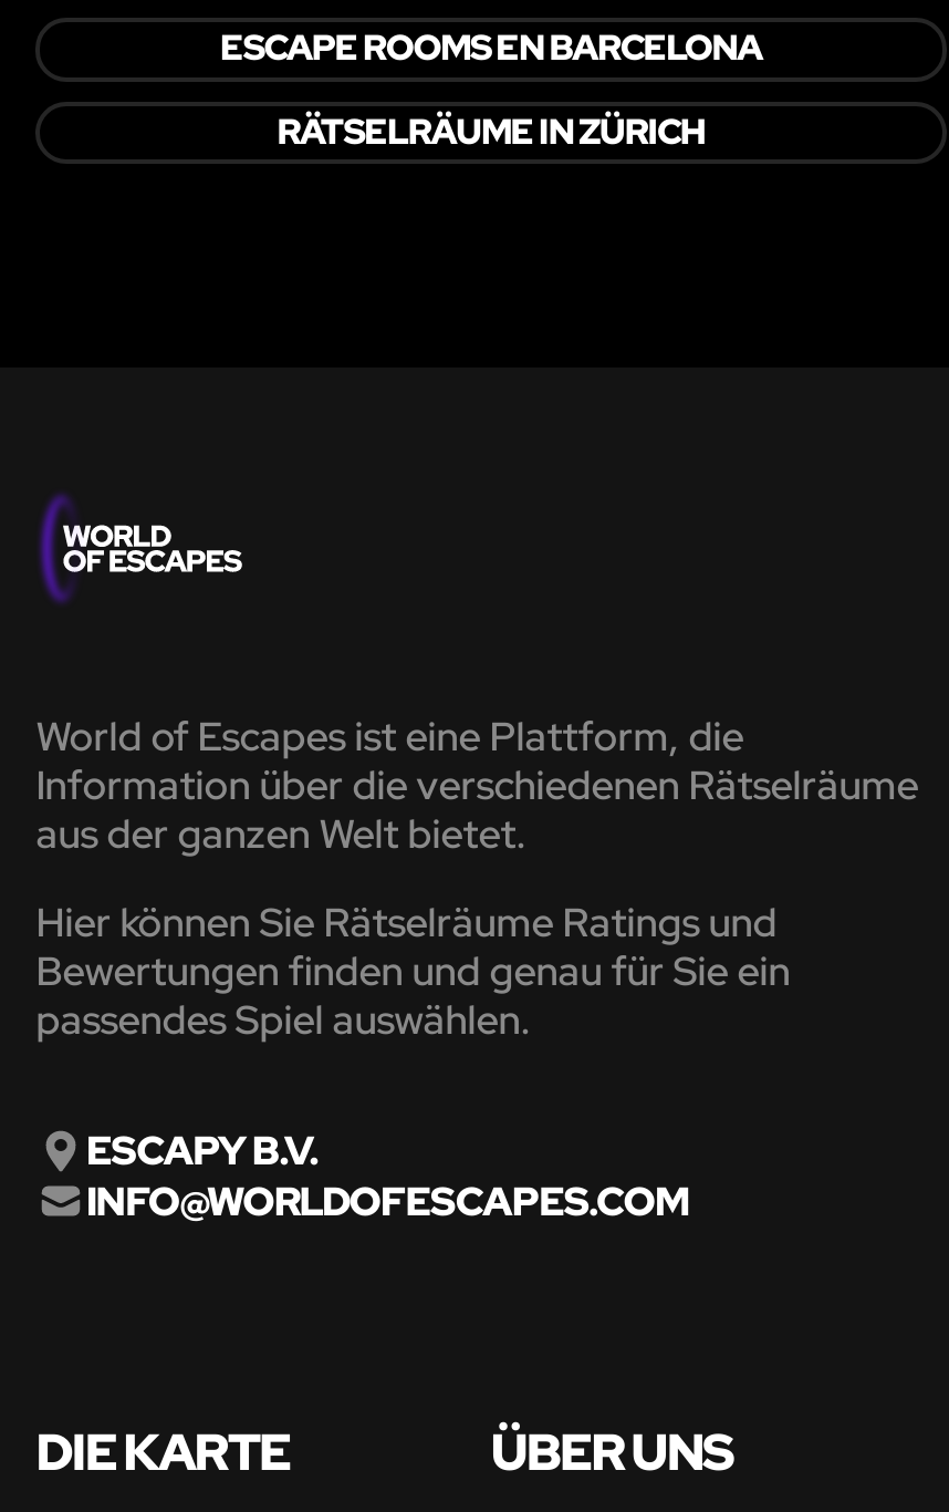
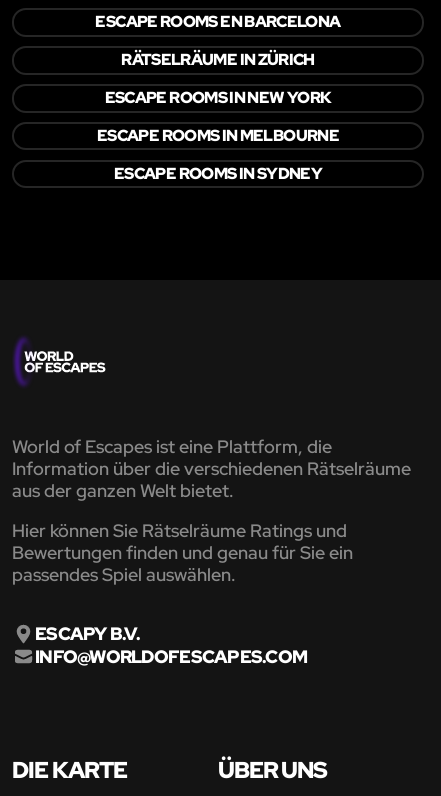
+ ESCAPE ROOMS IN NEW YORK
+ ESCAPE ROOMS IN MELBOURNE
+ ESCAPE ROOMS IN SYDNEY
